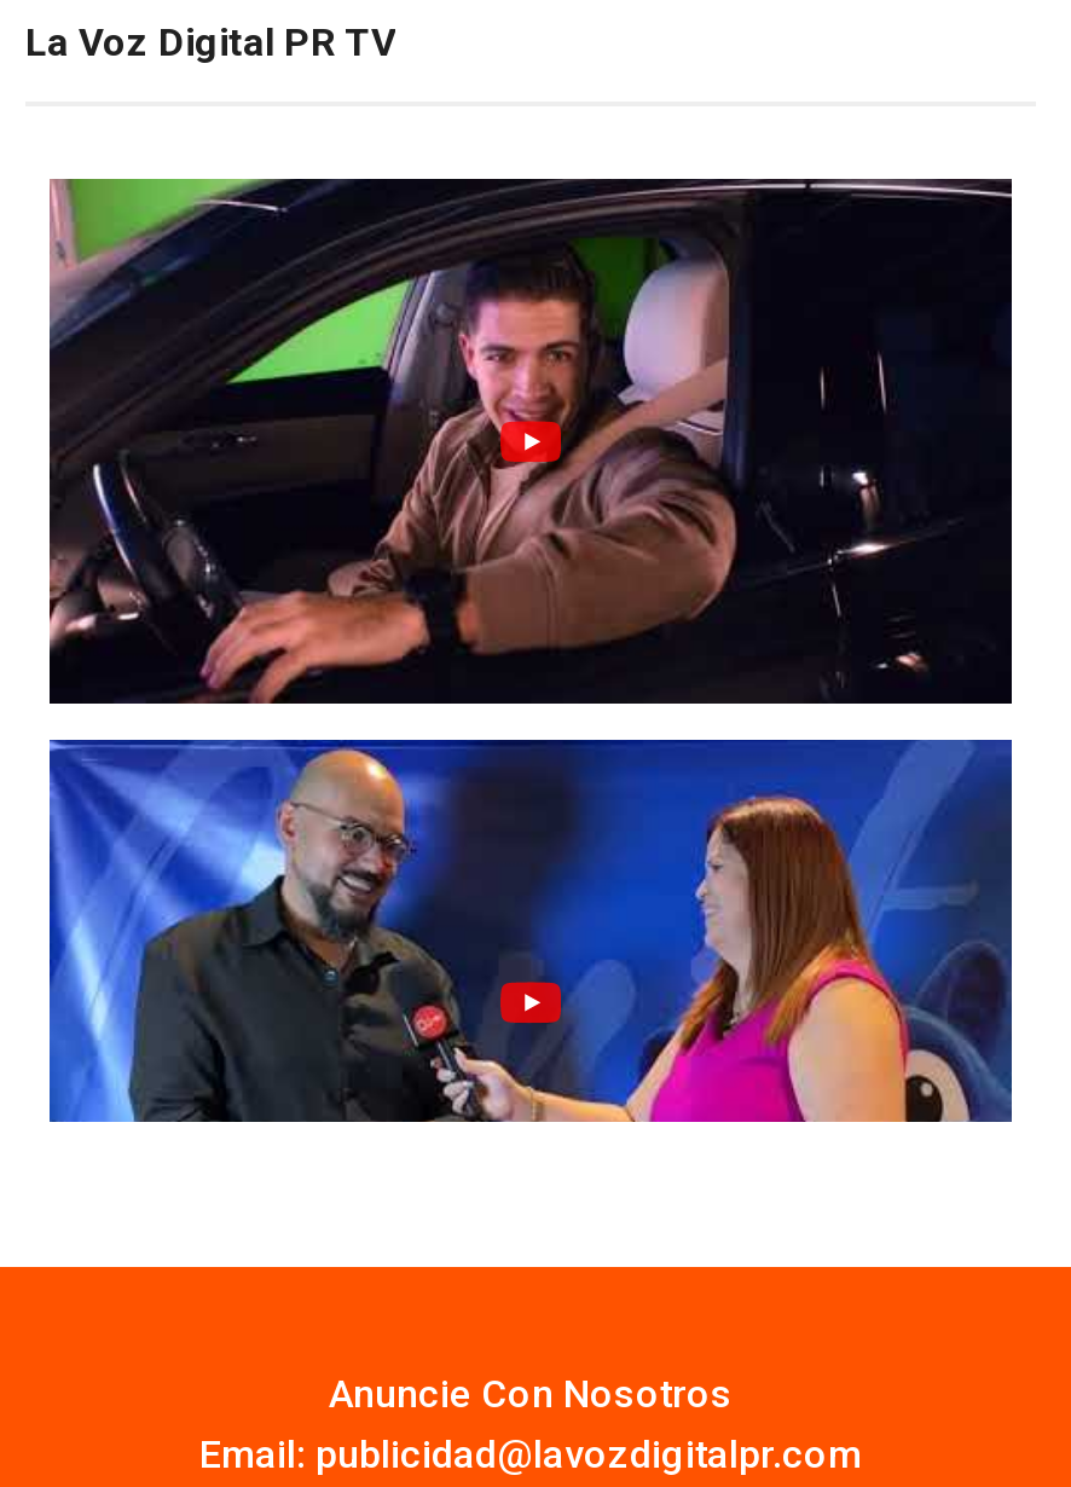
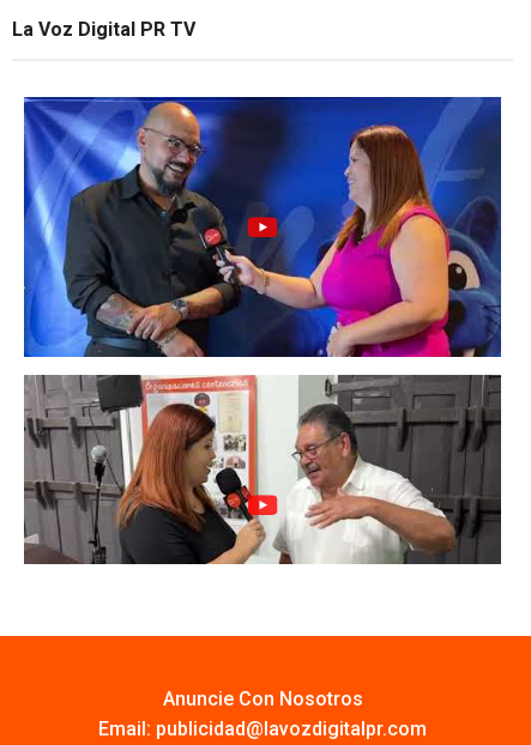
- [image]
+ [image]

- [image]
+ [image]
